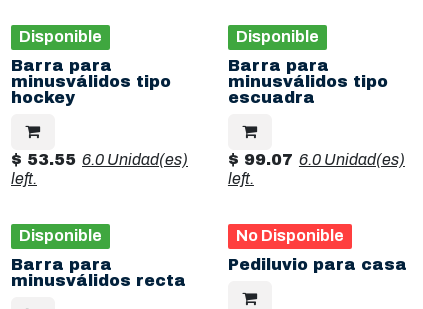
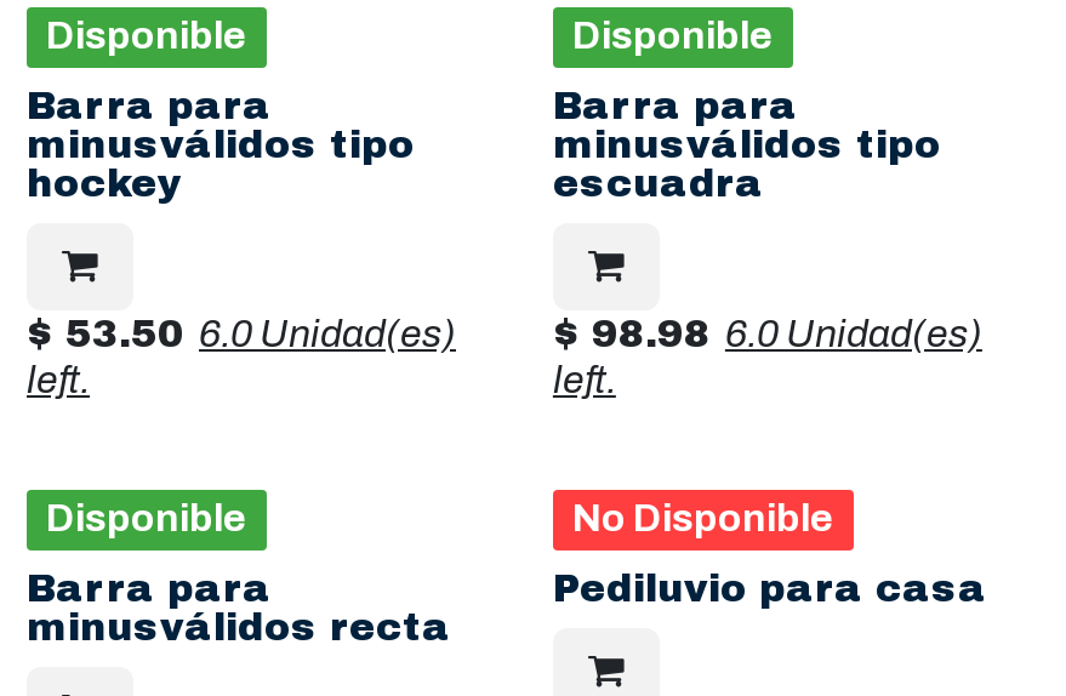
- $53.55 6.0 Unidad(es)
+ $53.50 6.0 Unidad(es)

- $99.07 6.0 Unidad(es)
+ $98.98 6.0 Unidad(es)
